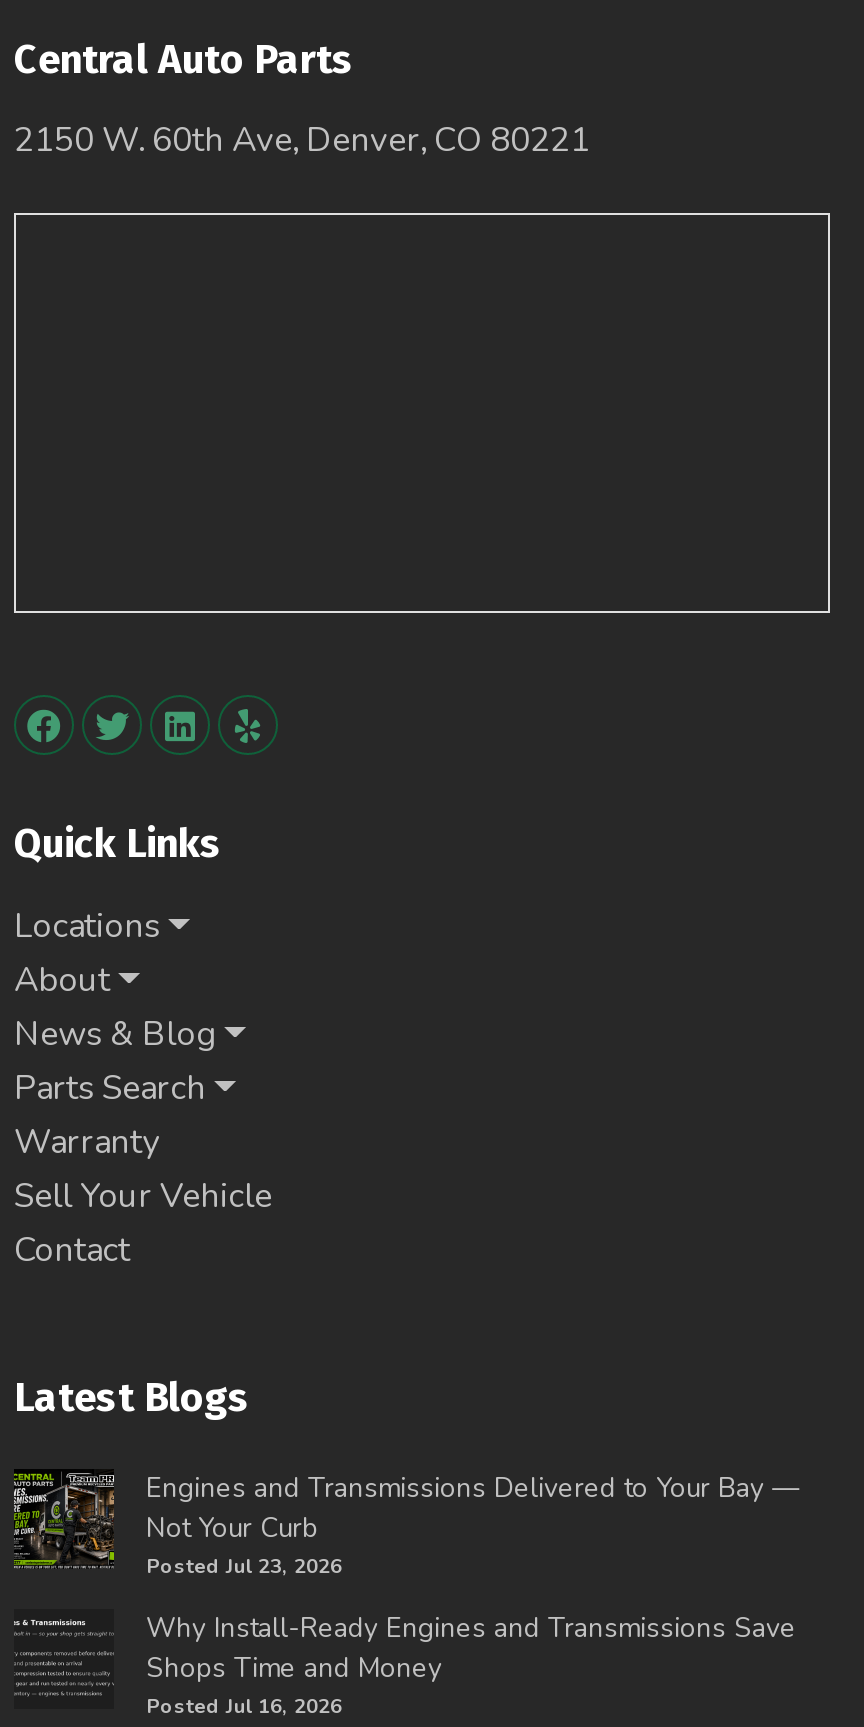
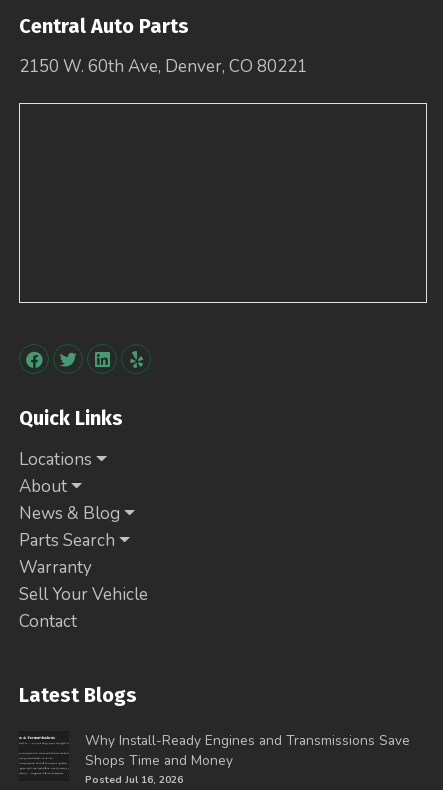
- [image]
- Engines and Transmissions Delivered to Your Bay —
- Not Your Curb
- Posted Jul 23, 2026
